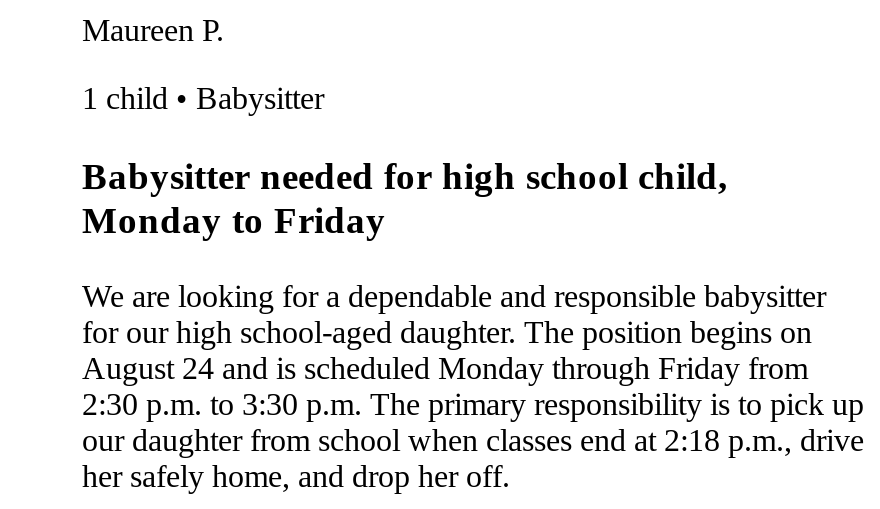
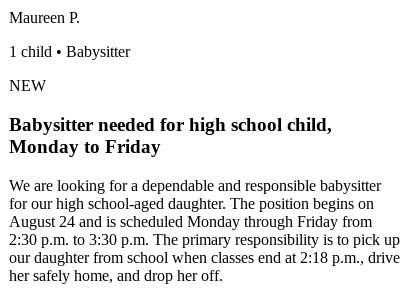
+ NEW
